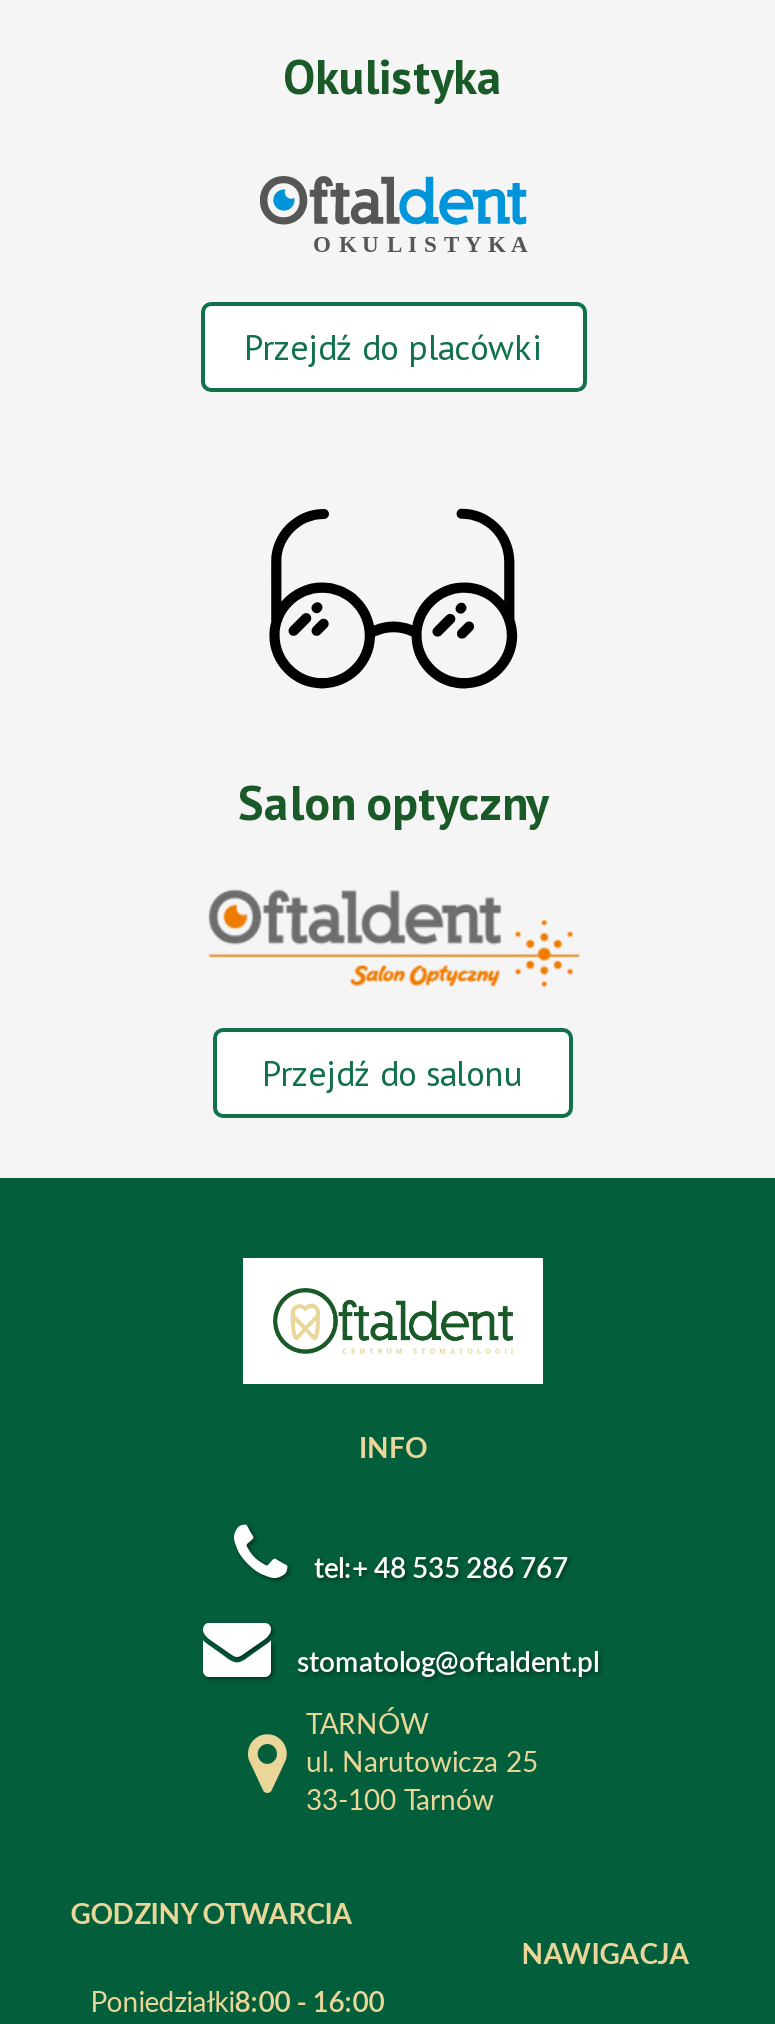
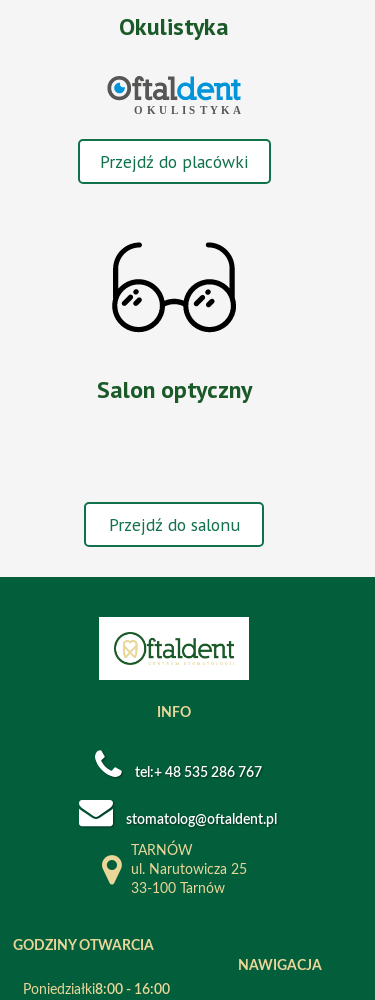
- [image]
